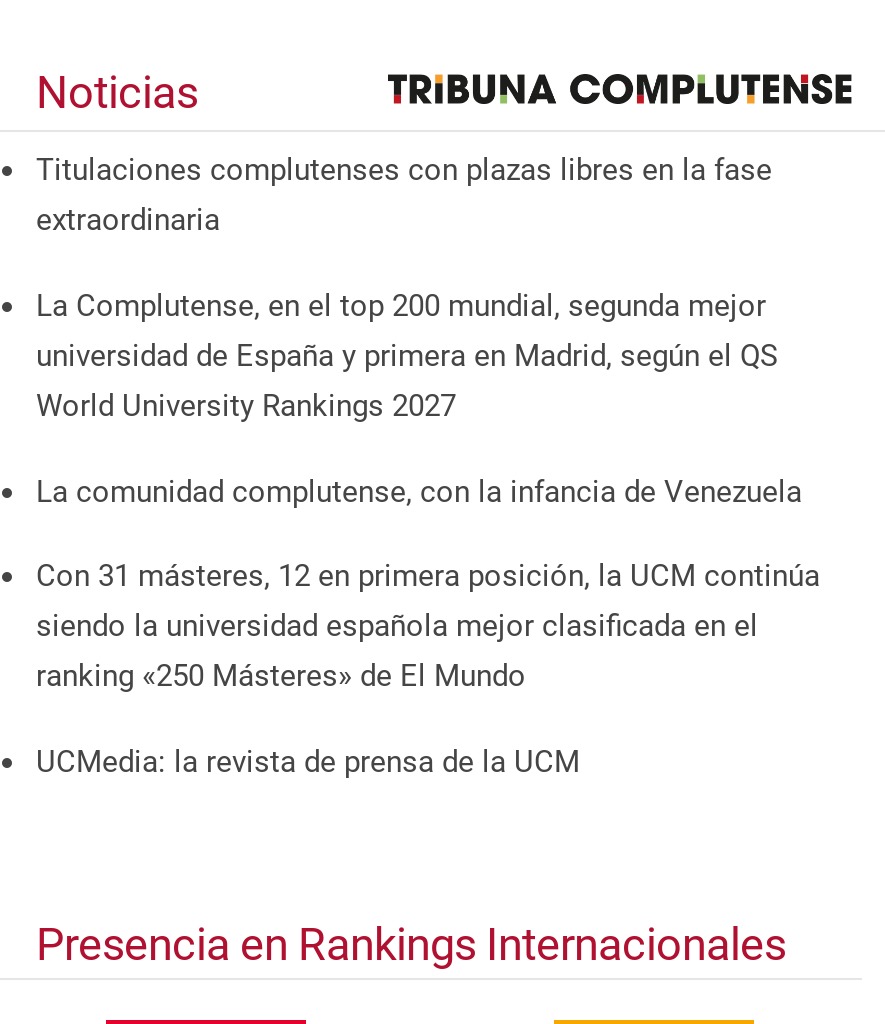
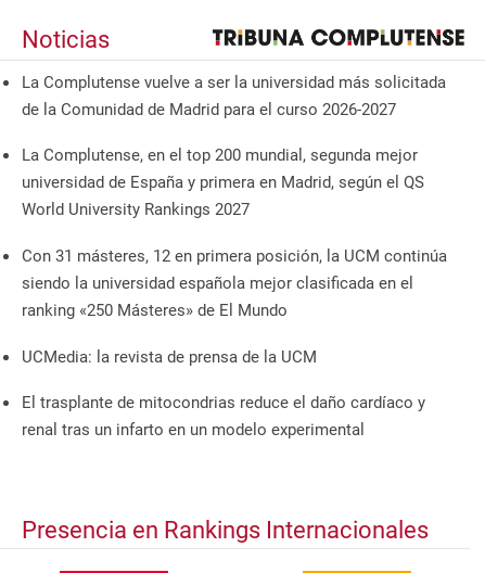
- Titulaciones complutenses con plazas libres en la fase
- extraordinaria
+ La Complutense vuelve a ser la universidad más solicitada
+ de la Comunidad de Madrid para el curso 2026-2027

- La comunidad complutense, con la infancia de Venezuela

moved up: Con 31 másteres, 12 en primera posición, la UCM continúa | siendo la universidad española mejor clasificada en el | ranking «250 Másteres» de El Mundo | UCMedia: la revista de prensa de la UCM

+ El trasplante de mitocondrias reduce el daño cardíaco y
+ renal tras un infarto en un modelo experimental
